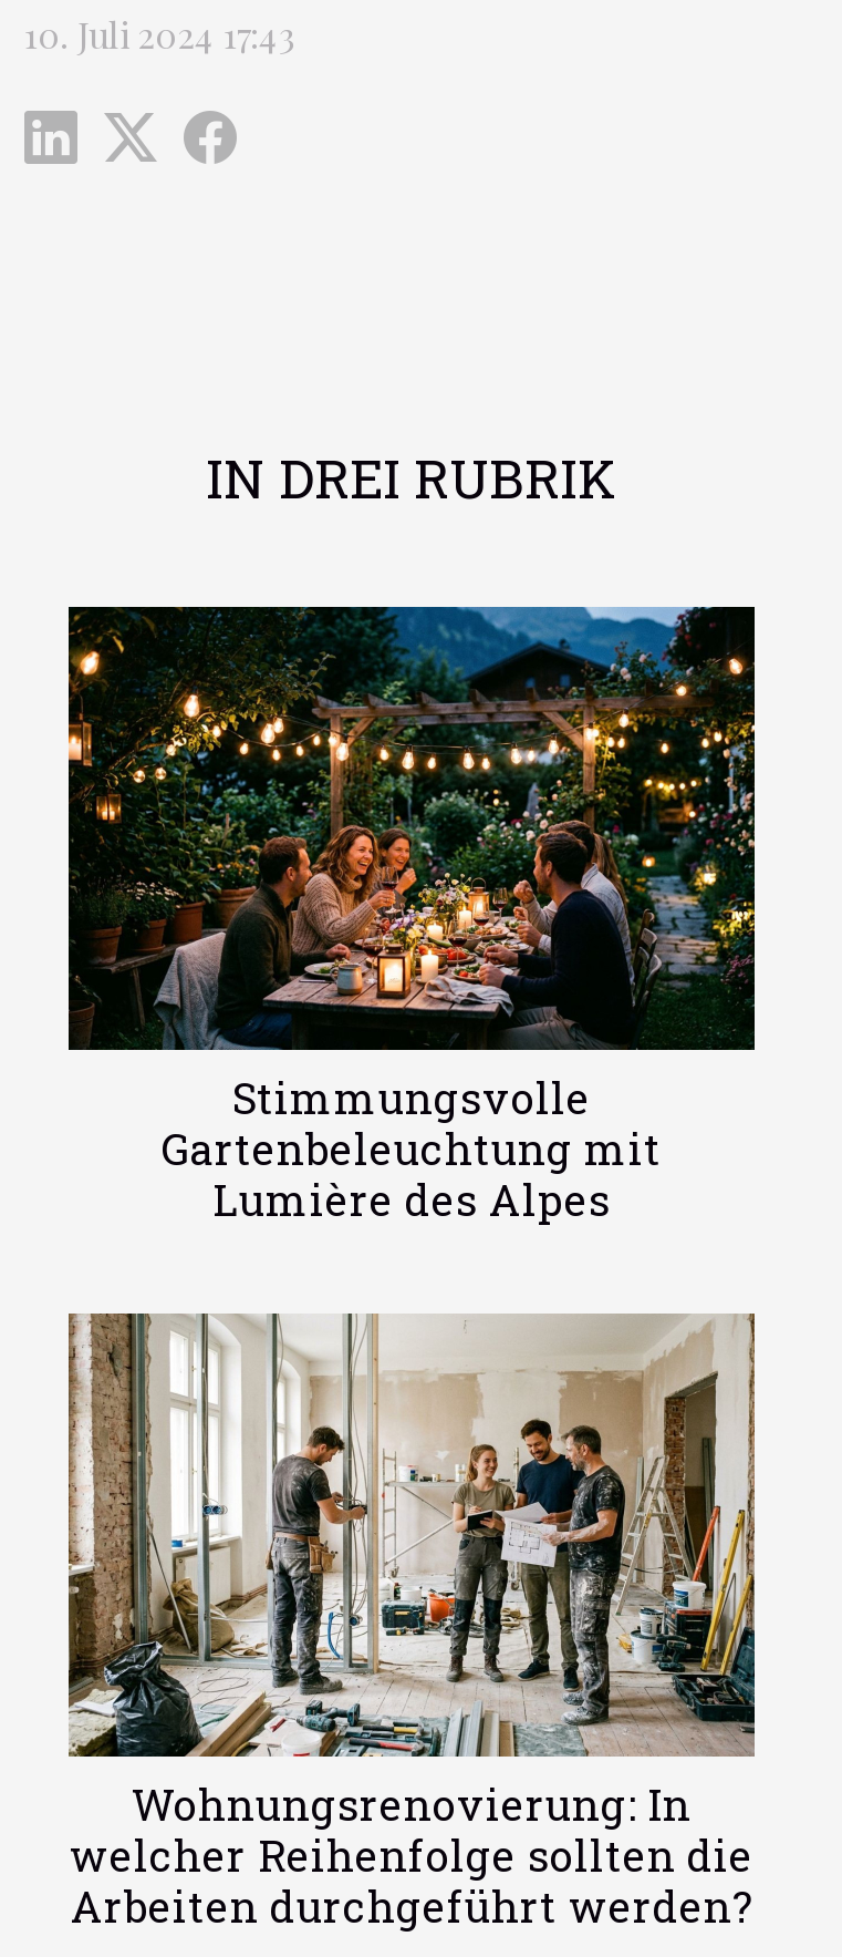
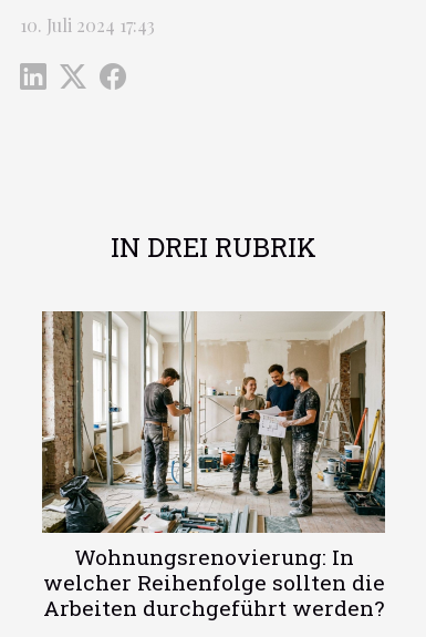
- [image]
- Stimmungsvolle
- Gartenbeleuchtung mit
- Lumière des Alpes
